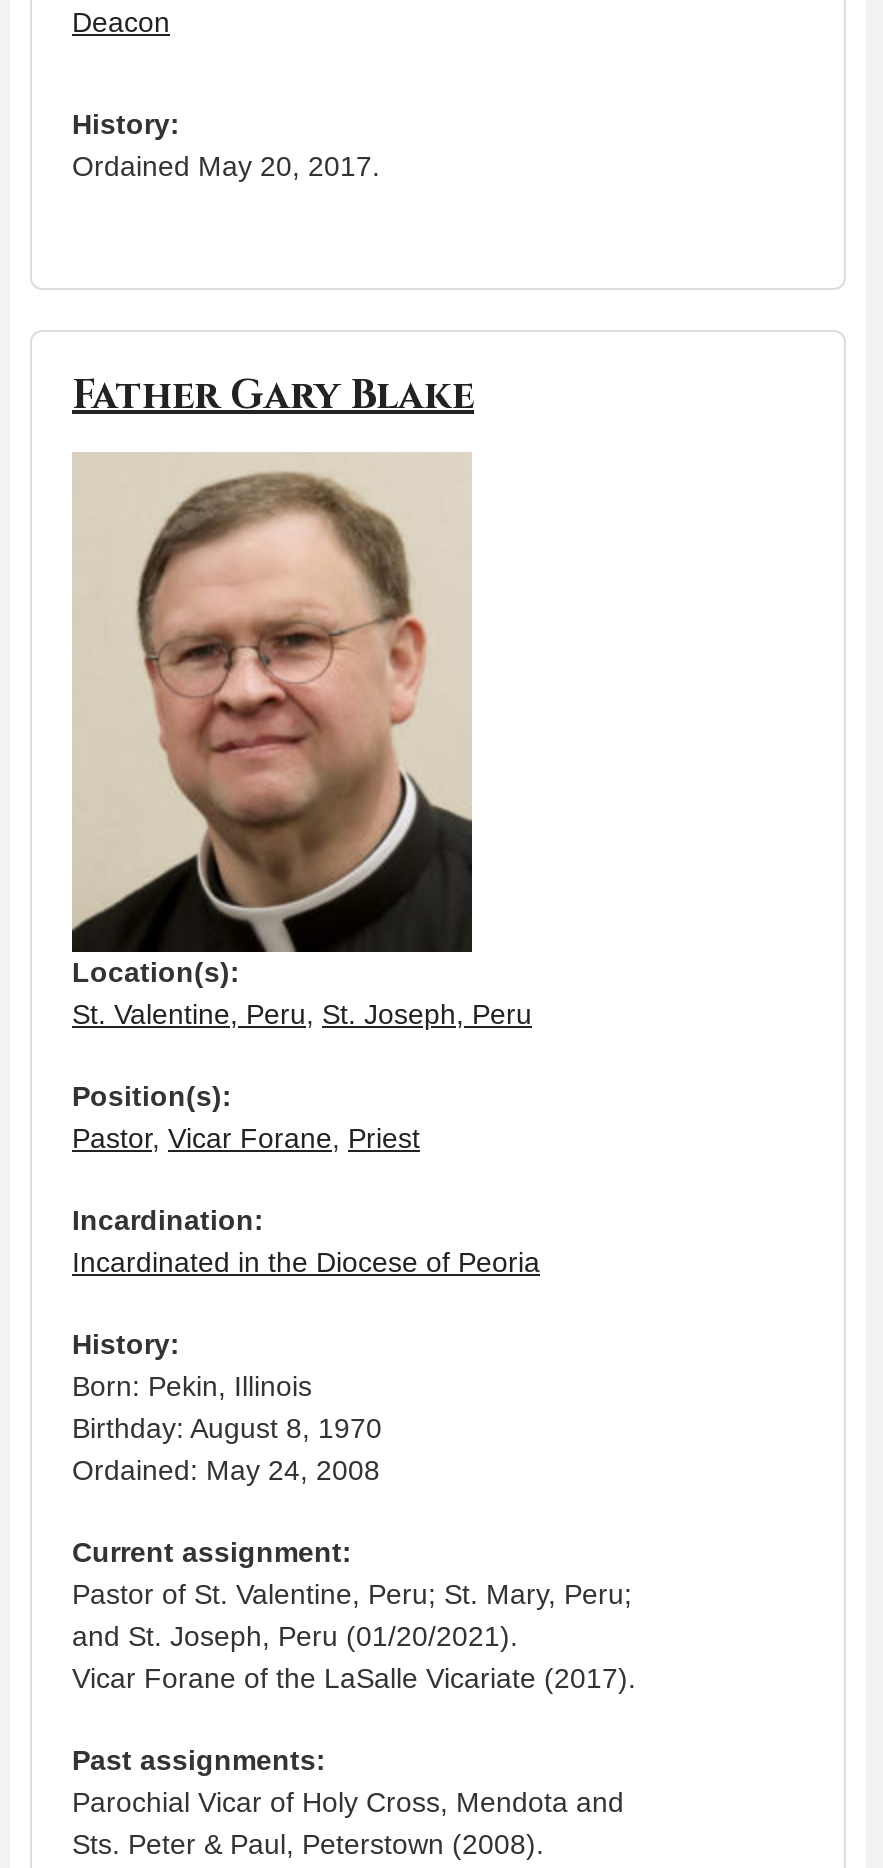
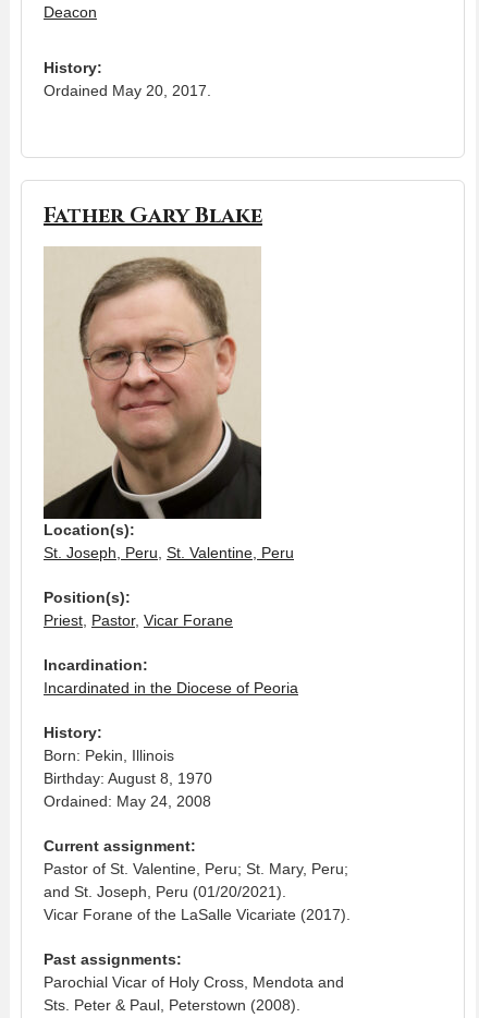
- St. Valentine, Peru, St. Joseph, Peru
+ St. Joseph, Peru, St. Valentine, Peru

- Pastor, Vicar Forane, Priest
+ Priest, Pastor, Vicar Forane
